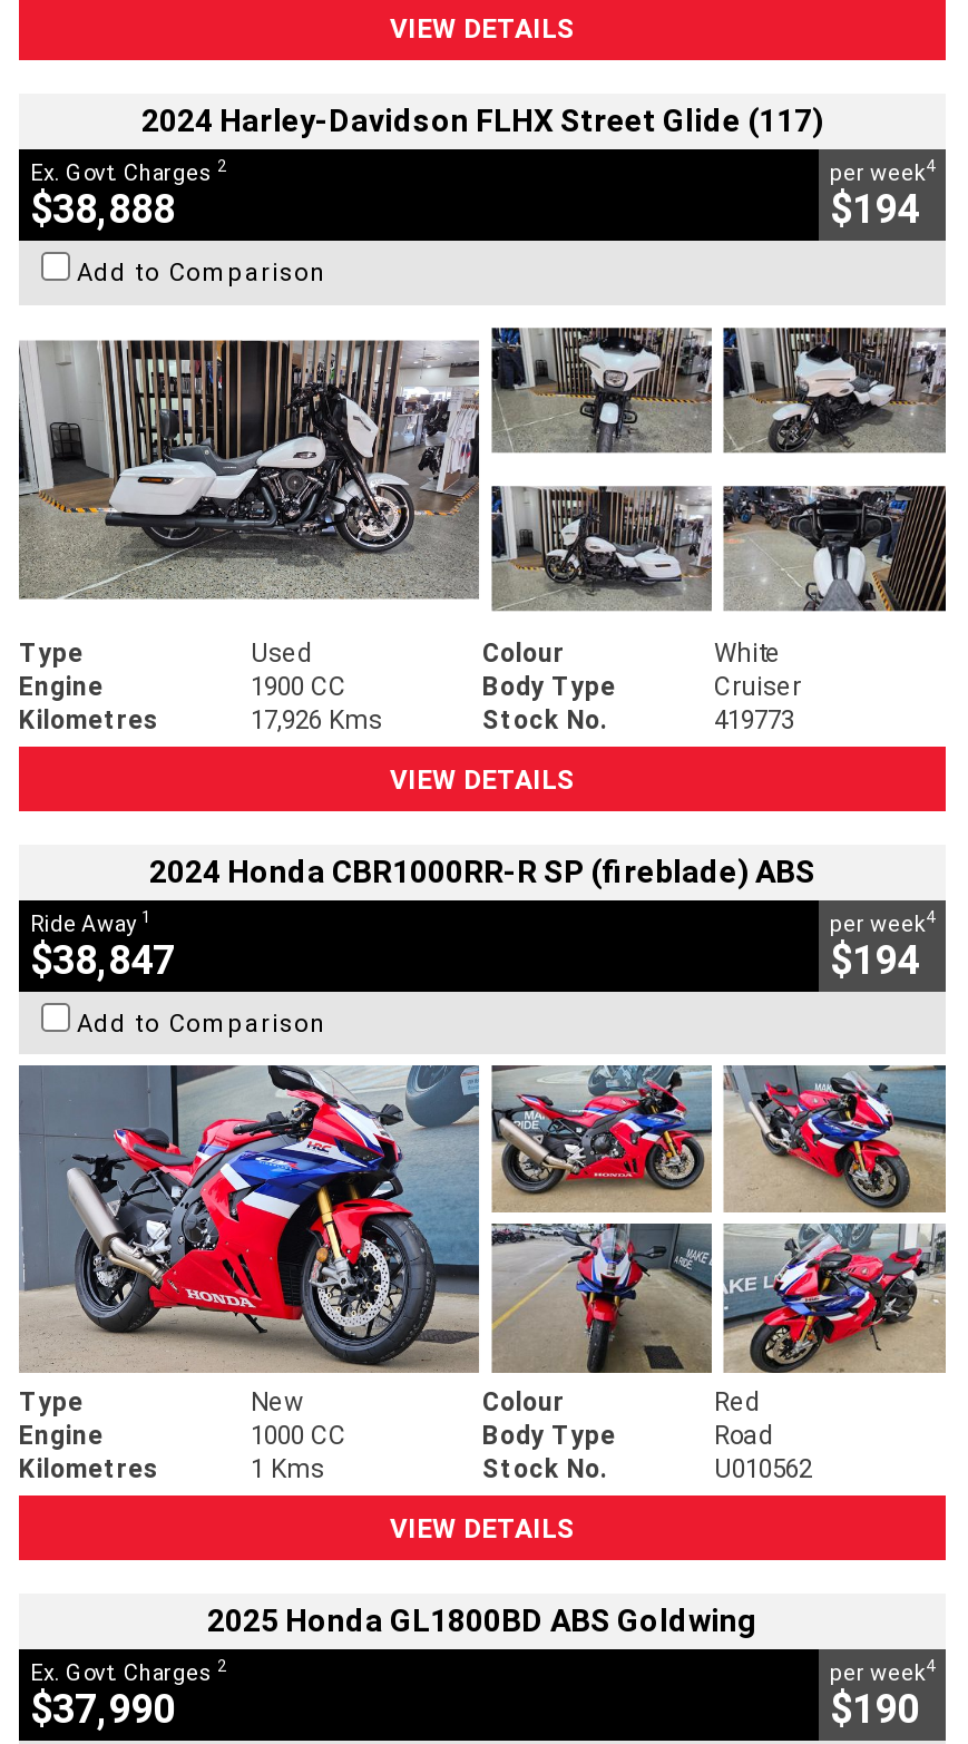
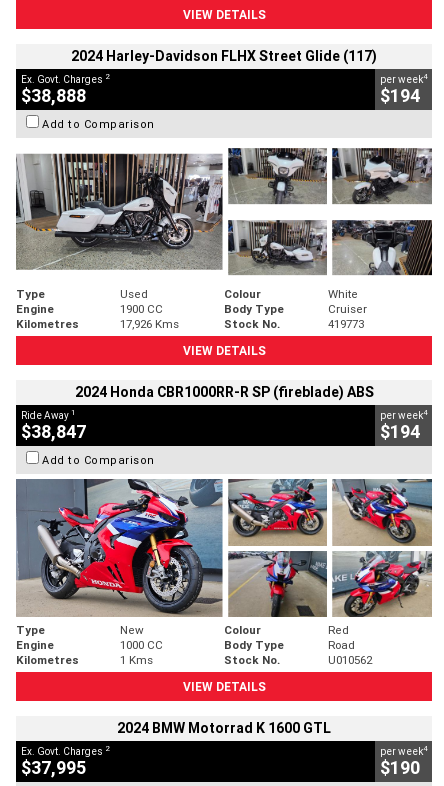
- 2025 Honda GL1800BD ABS Goldwing
+ 2024 BMW Motorrad K 1600 GTL

- $37,990
+ $37,995
